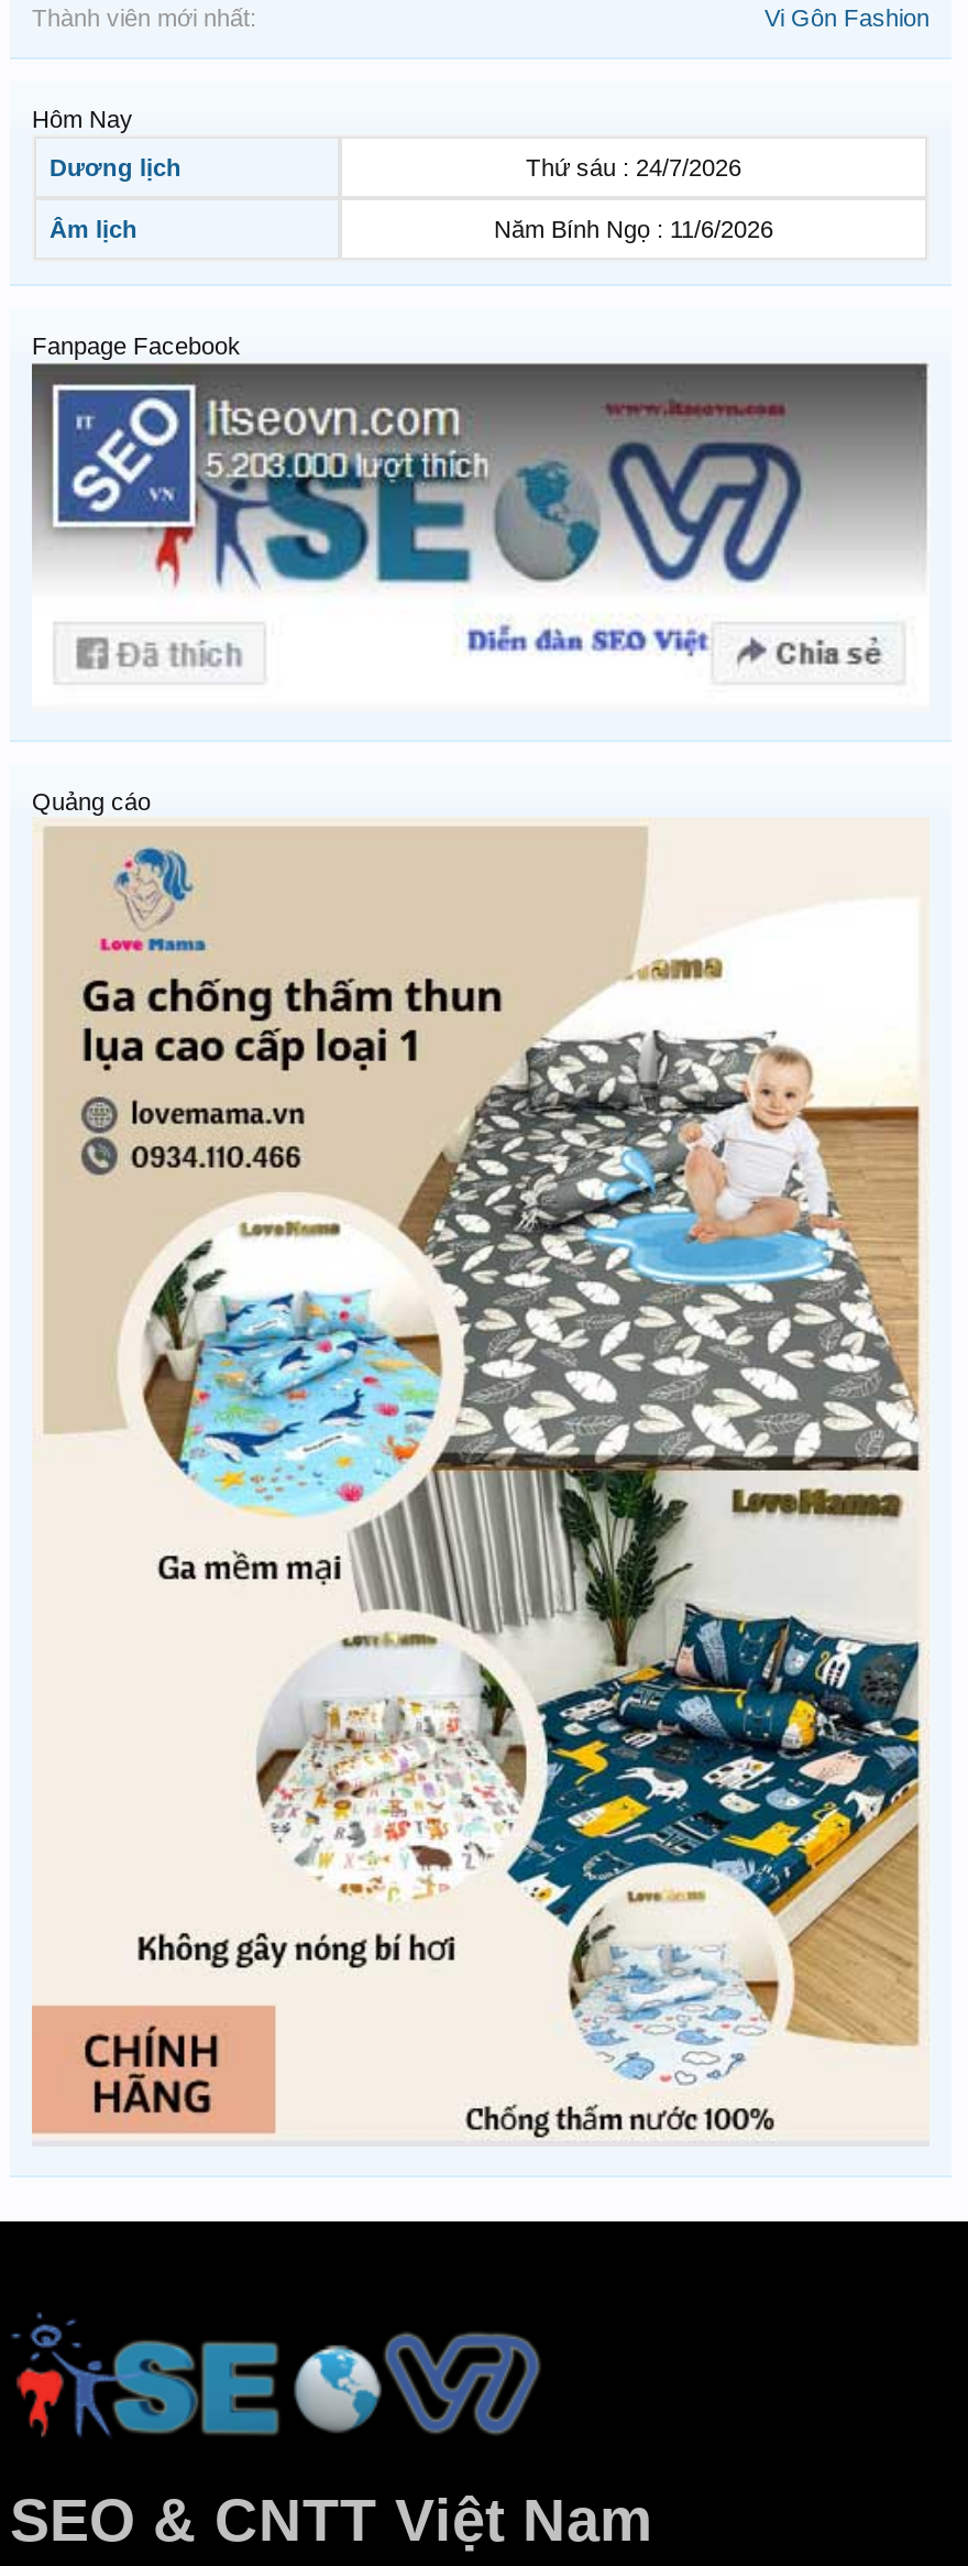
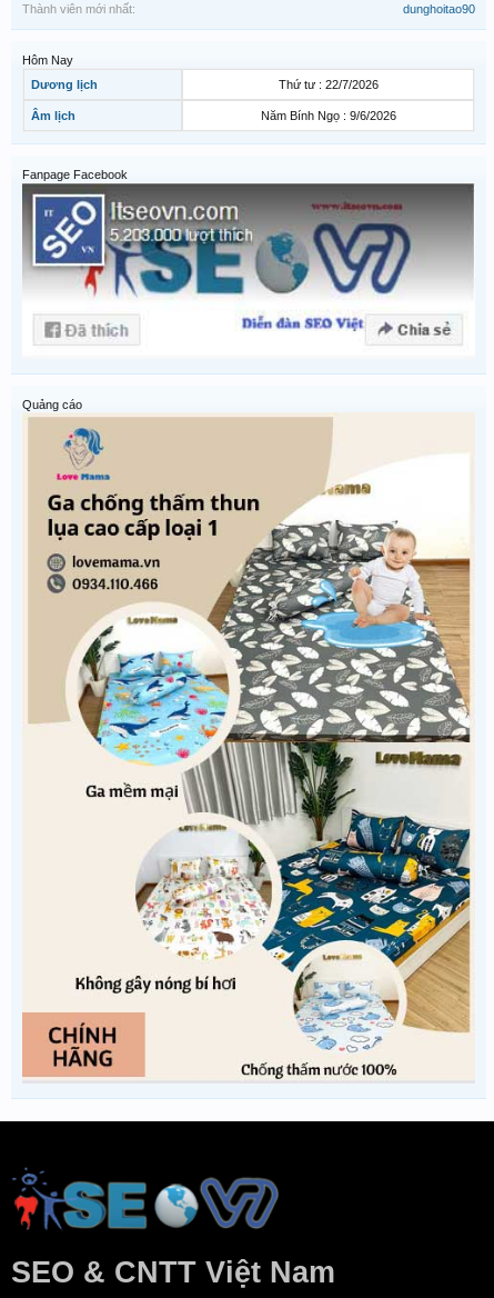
- Vi Gôn Fashion
+ dunghoitao90

- Thứ sáu : 24/7/2026
+ Thứ tư : 22/7/2026

- Năm Bính Ngọ : 11/6/2026
+ Năm Bính Ngọ : 9/6/2026
